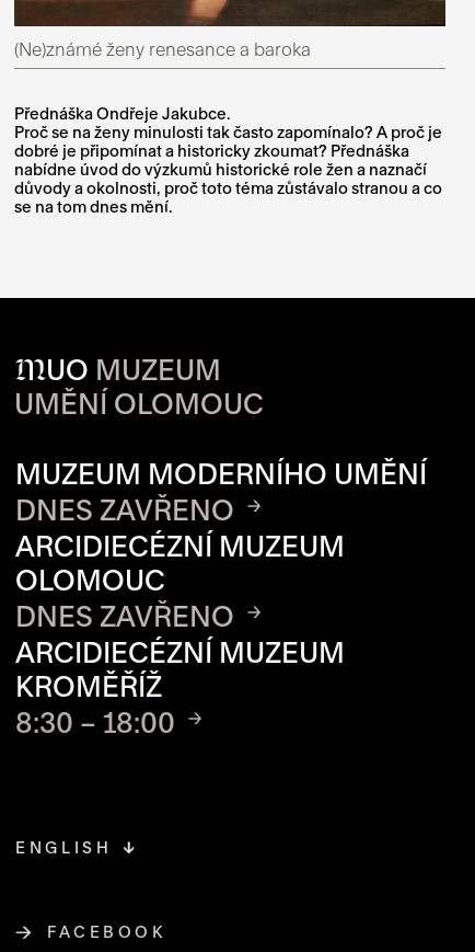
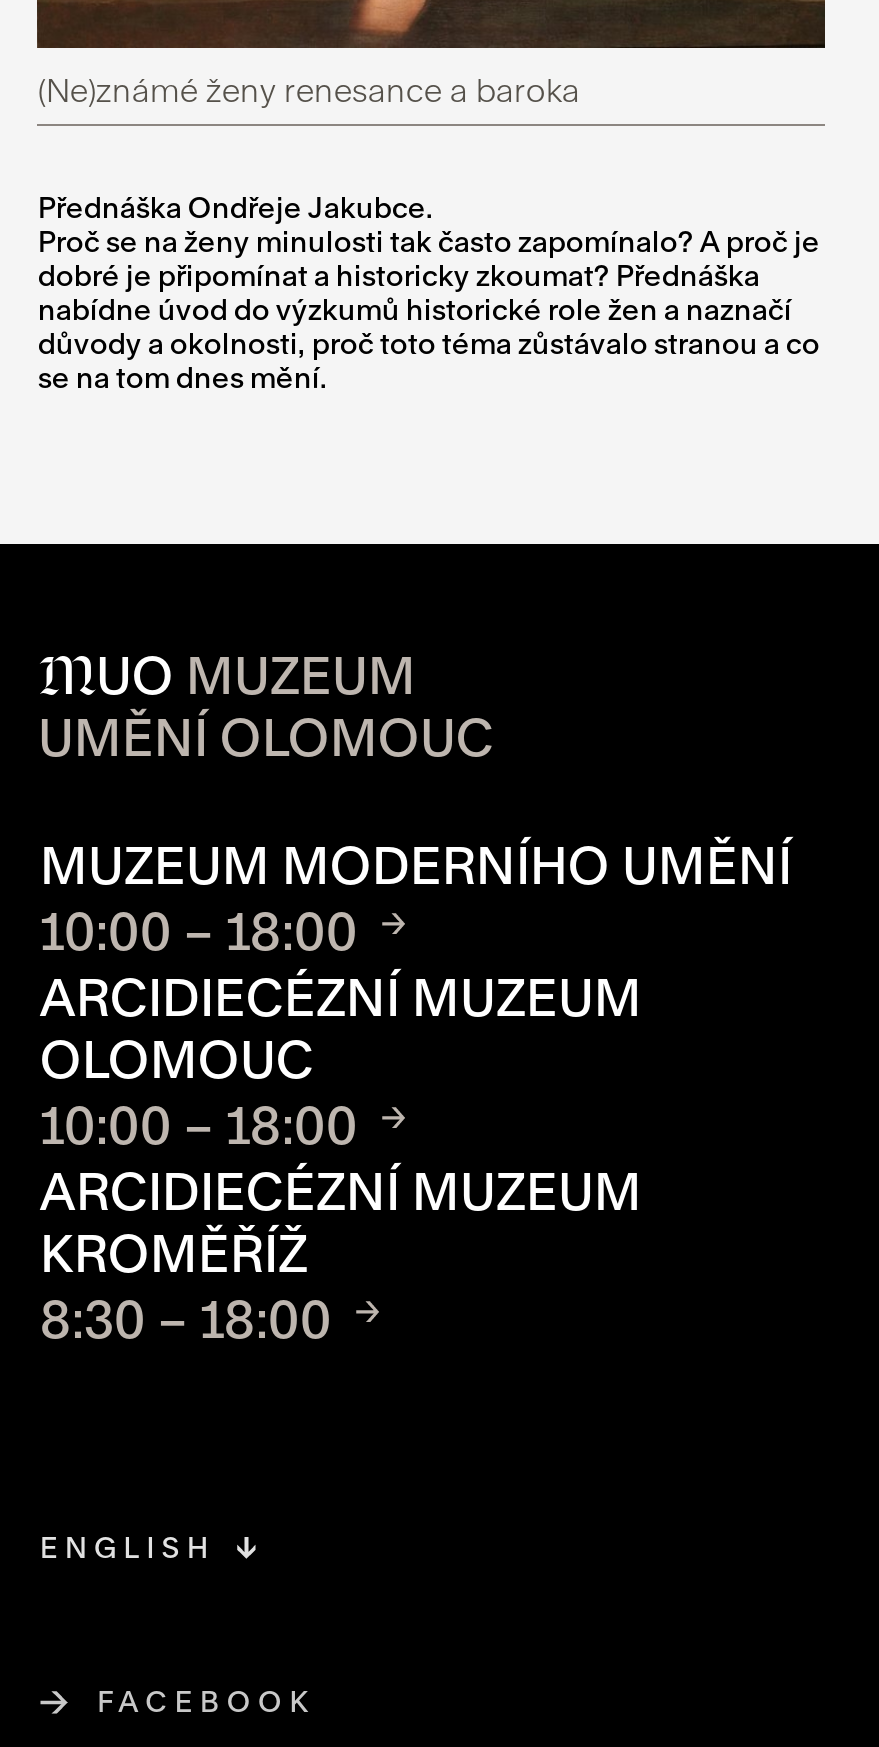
- DNES ZAVŘENO
+ 10:00 – 18:00

- DNES ZAVŘENO
+ 10:00 – 18:00
